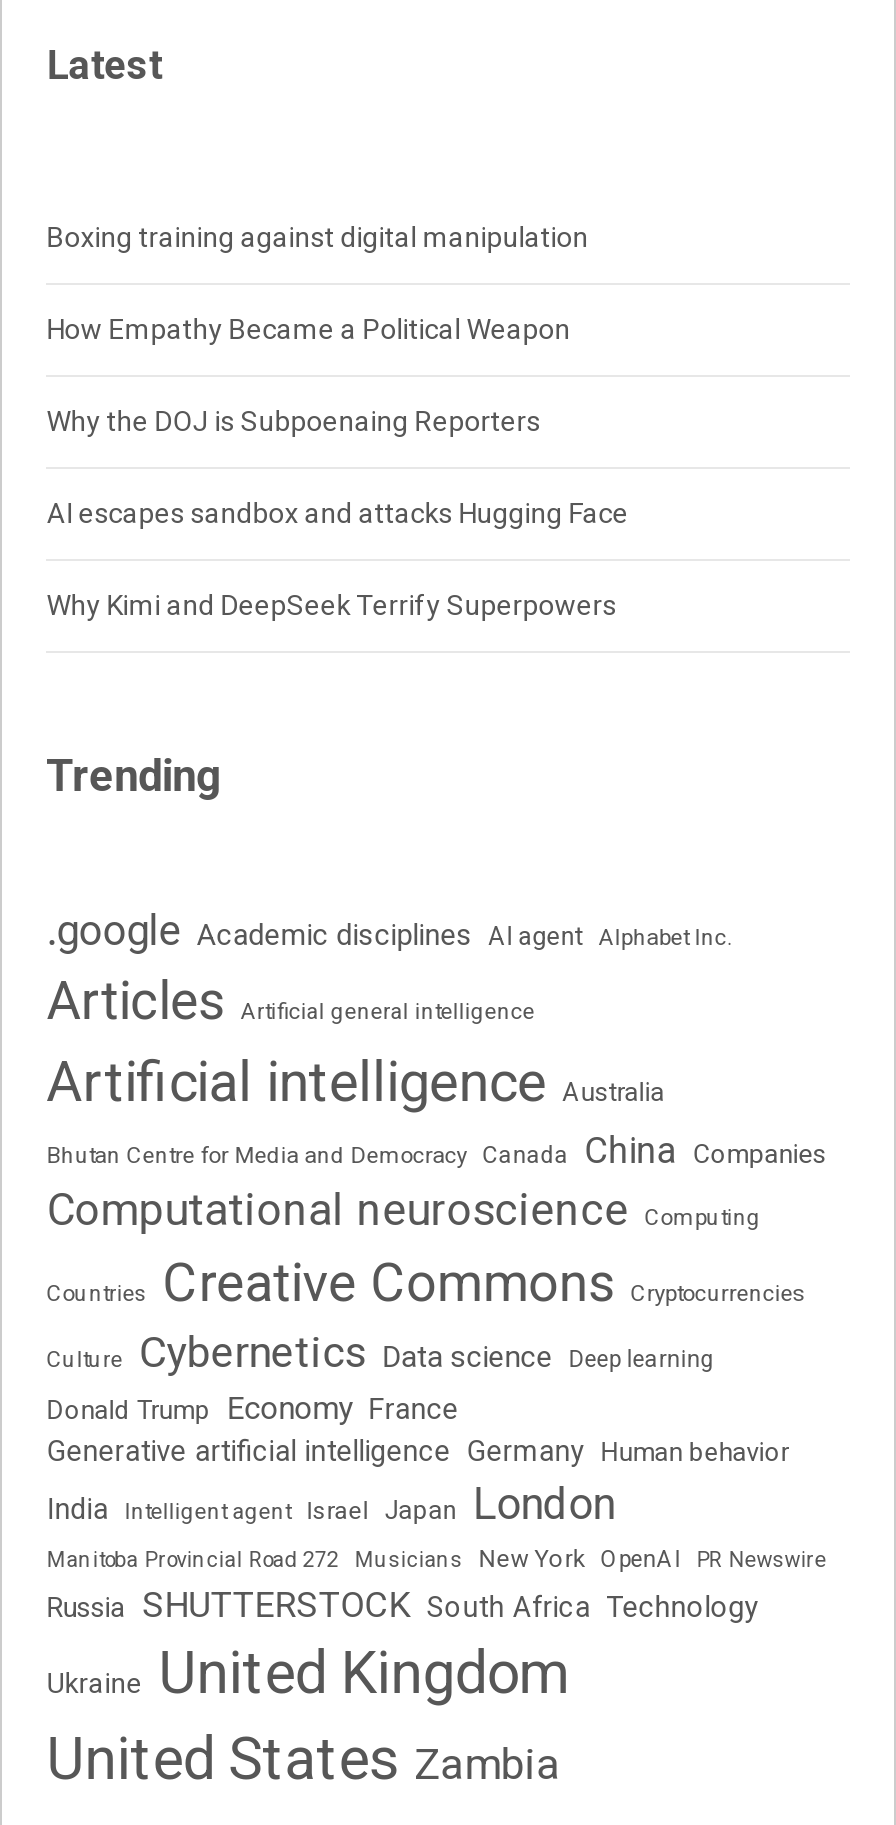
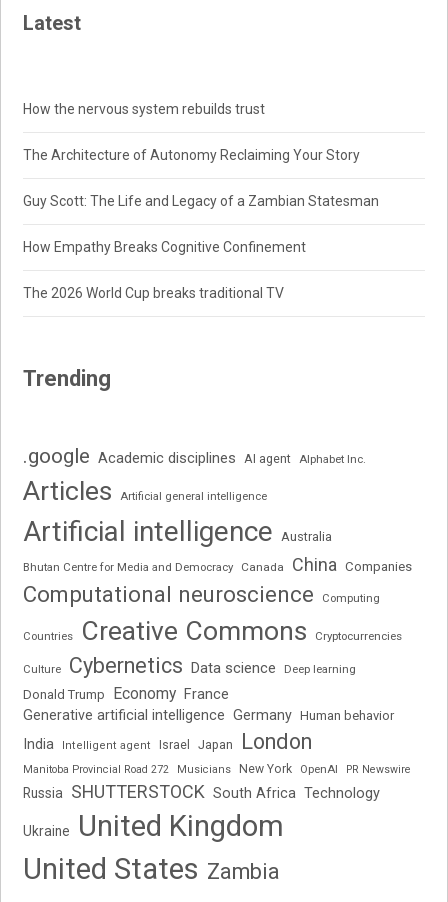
- Boxing training against digital manipulation
+ How the nervous system rebuilds trust

- How Empathy Became a Political Weapon
+ The Architecture of Autonomy Reclaiming Your Story

- Why the DOJ is Subpoenaing Reporters
+ Guy Scott: The Life and Legacy of a Zambian Statesman

- AI escapes sandbox and attacks Hugging Face
+ How Empathy Breaks Cognitive Confinement

- Why Kimi and DeepSeek Terrify Superpowers
+ The 2026 World Cup breaks traditional TV
